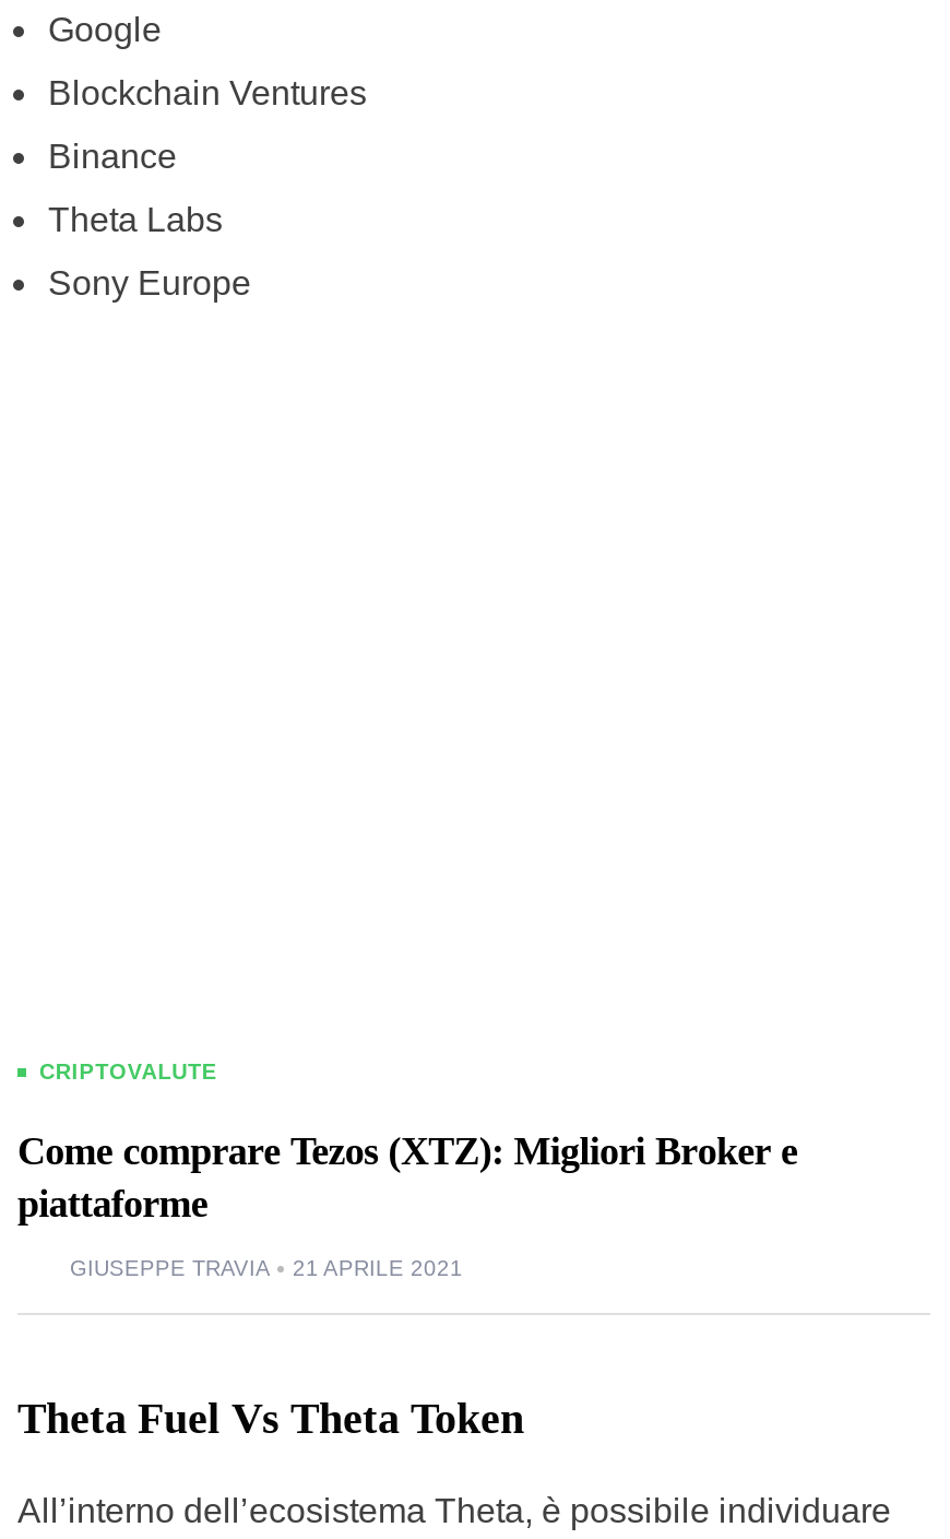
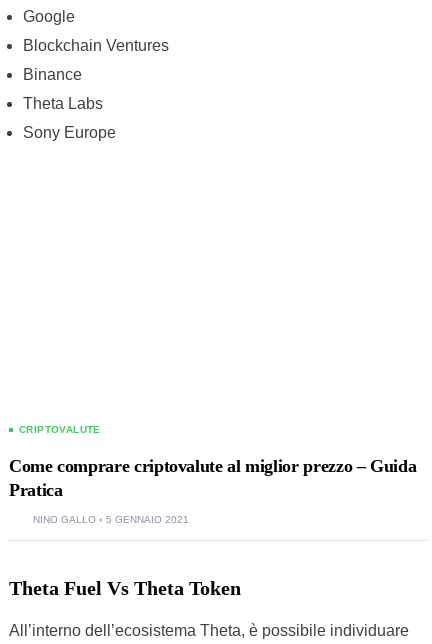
- Come comprare Tezos (XTZ): Migliori Broker e
- piattaforme
+ Come comprare criptovalute al miglior prezzo – Guida
+ Pratica

- GIUSEPPE TRAVIA
- 21 APRILE 2021
+ NINO GALLO
+ 5 GENNAIO 2021
